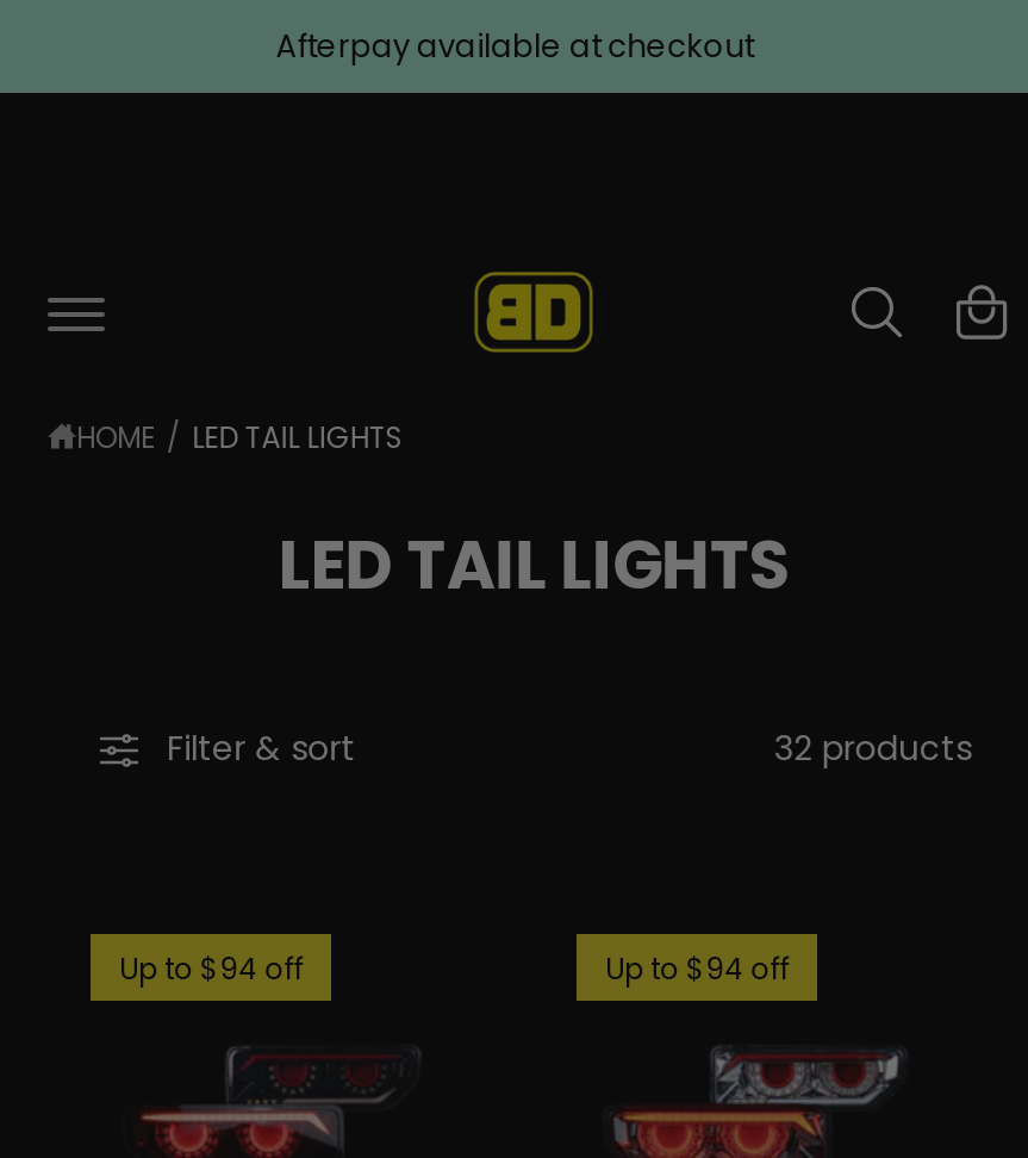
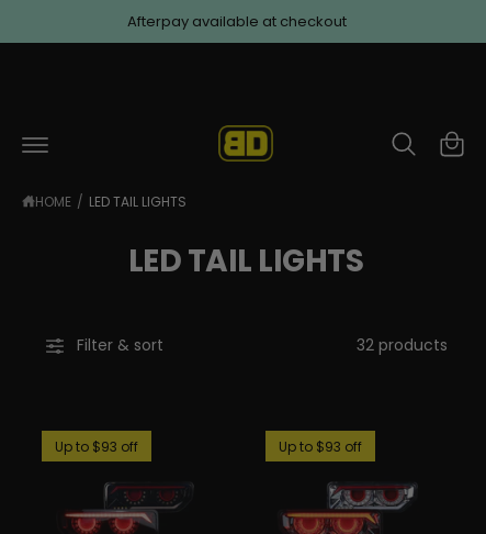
- Up to $94 off
+ Up to $93 off

- Up to $94 off
+ Up to $93 off
